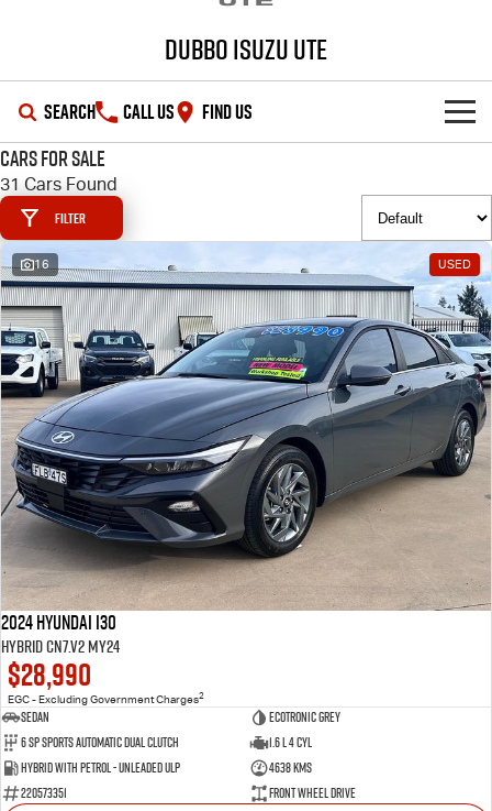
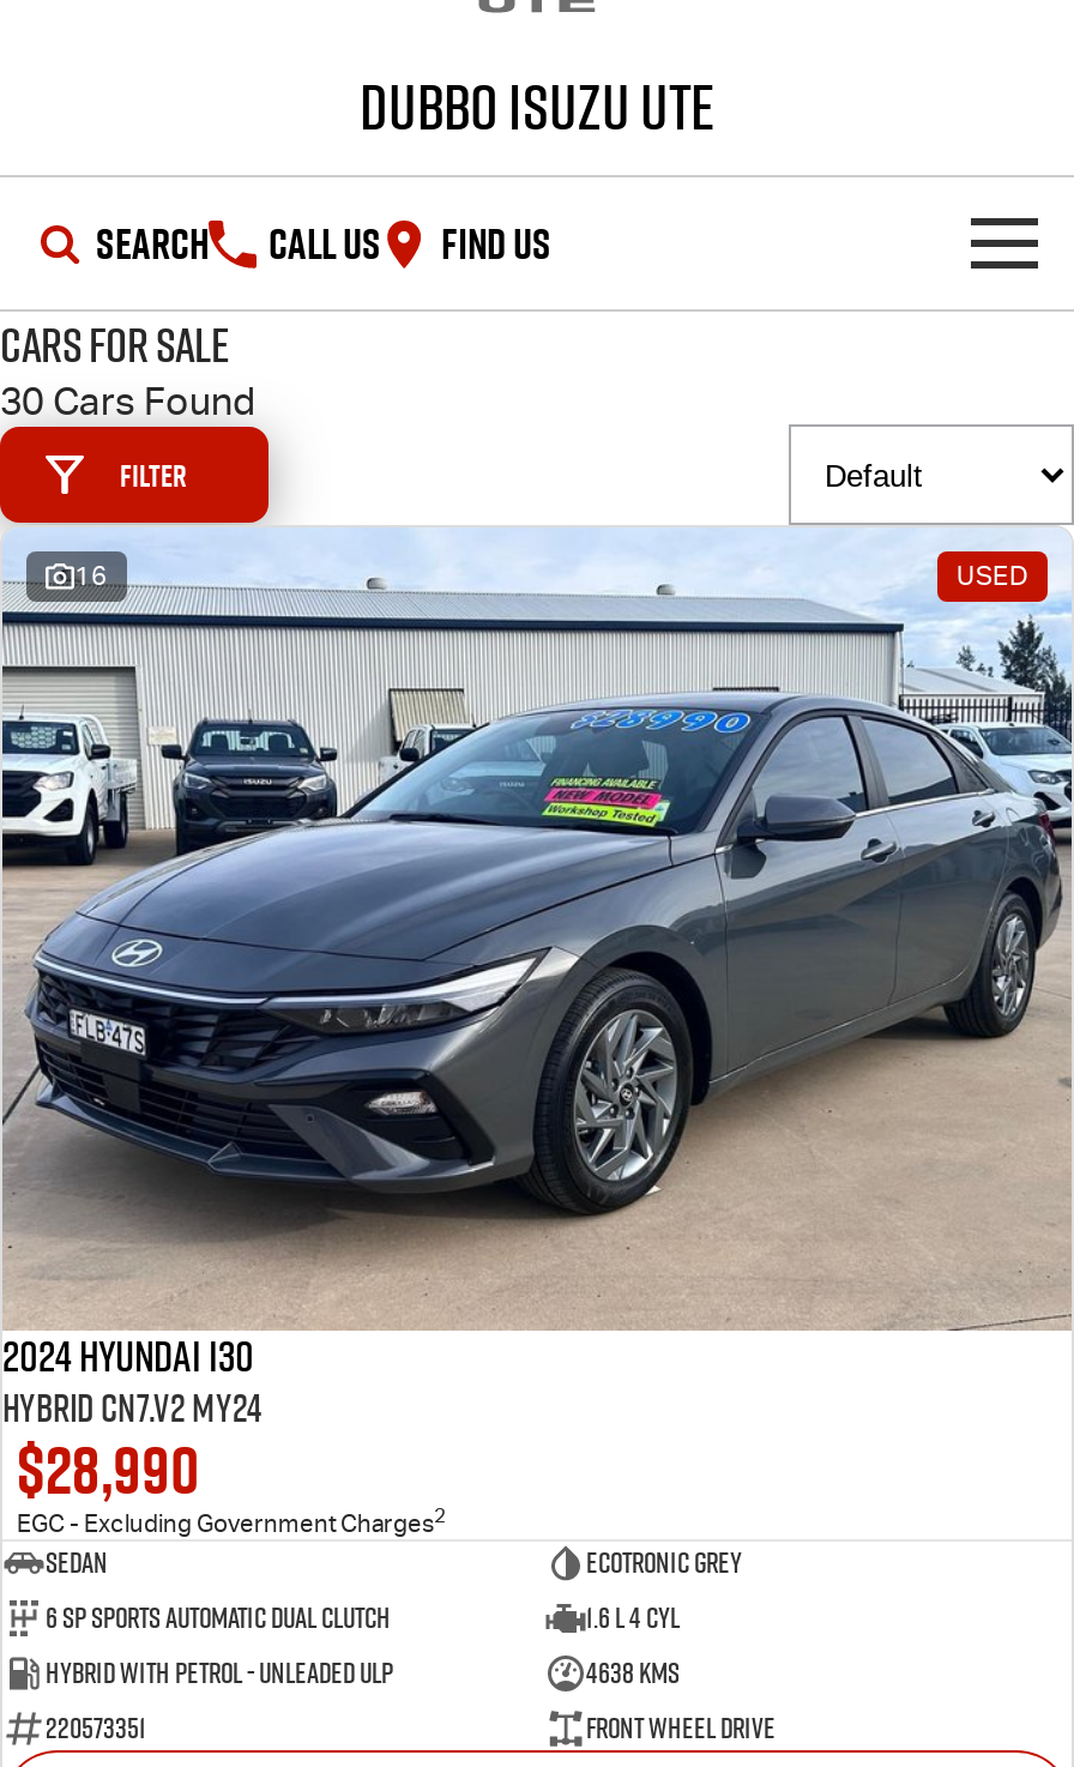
- 31 Cars Found
+ 30 Cars Found
